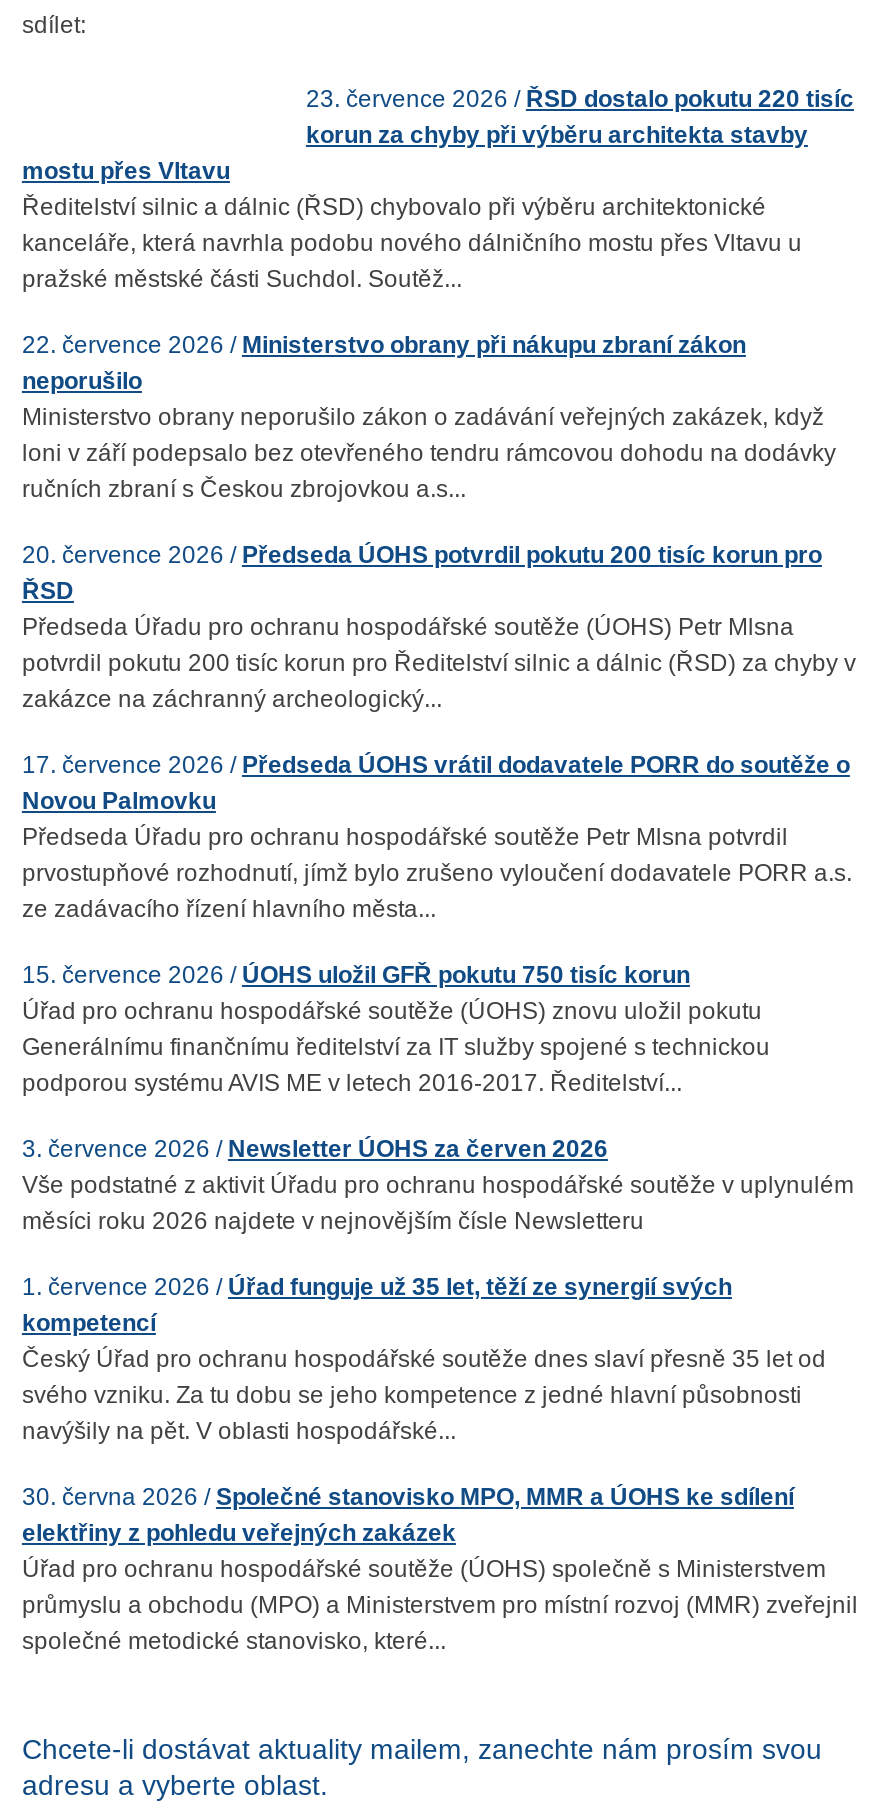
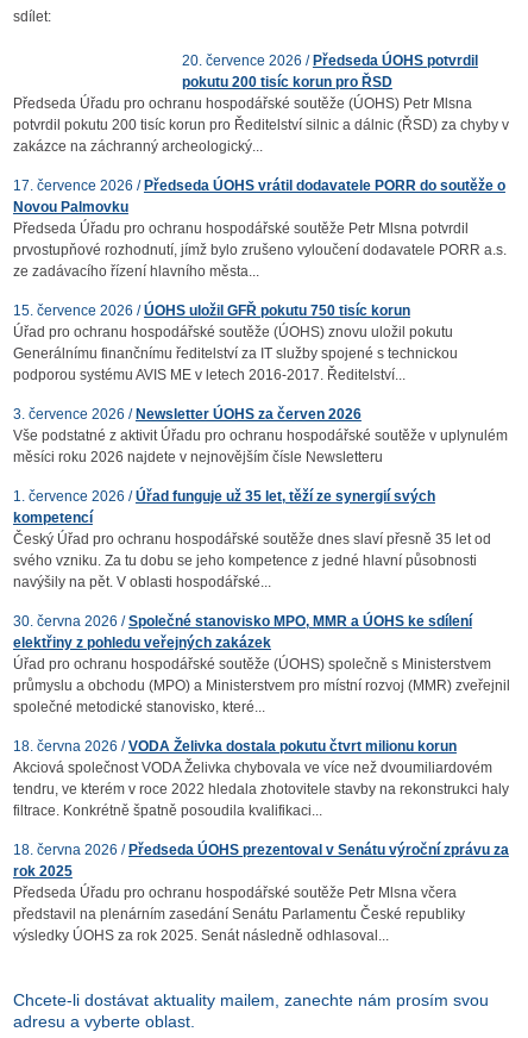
- 23. července 2026 / ŘSD dostalo pokutu 220 tisíc
- korun za chyby při výběru architekta stavby
- mostu přes Vltavu
- Ředitelství silnic a dálnic (ŘSD) chybovalo při výběru architektonické
- kanceláře, která navrhla podobu nového dálničního mostu přes Vltavu u
- pražské městské části Suchdol. Soutěž...
- 22. července 2026 / Ministerstvo obrany při nákupu zbraní zákon
- neporušilo
- Ministerstvo obrany neporušilo zákon o zadávání veřejných zakázek, když
- loni v září podepsalo bez otevřeného tendru rámcovou dohodu na dodávky
- ručních zbraní s Českou zbrojovkou a.s...
- 20. července 2026 / Předseda ÚOHS potvrdil pokutu 200 tisíc korun pro
- ŘSD
+ 20. července 2026 / Předseda ÚOHS potvrdil
+ pokutu 200 tisíc korun pro ŘSD

moved up: Předseda Úřadu pro ochranu hospodářské soutěže (ÚOHS) Petr Mlsna | potvrdil pokutu 200 tisíc korun pro Ředitelství silnic a dálnic (ŘSD) za chyby v | zakázce na záchranný archeologický... | ... | průmyslu a obchodu (MPO) a Ministerstvem pro místní rozvoj (MMR) zveřejnil | společné metodické stanovisko, které...

+ 18. června 2026 / VODA Želivka dostala pokutu čtvrt milionu korun
+ Akciová společnost VODA Želivka chybovala ve více než dvoumiliardovém
+ tendru, ve kterém v roce 2022 hledala zhotovitele stavby na rekonstrukci haly
+ filtrace. Konkrétně špatně posoudila kvalifikaci...
+ 18. června 2026 / Předseda ÚOHS prezentoval v Senátu výroční zprávu za
+ rok 2025
+ Předseda Úřadu pro ochranu hospodářské soutěže Petr Mlsna včera
+ představil na plenárním zasedání Senátu Parlamentu České republiky
+ výsledky ÚOHS za rok 2025. Senát následně odhlasoval...
